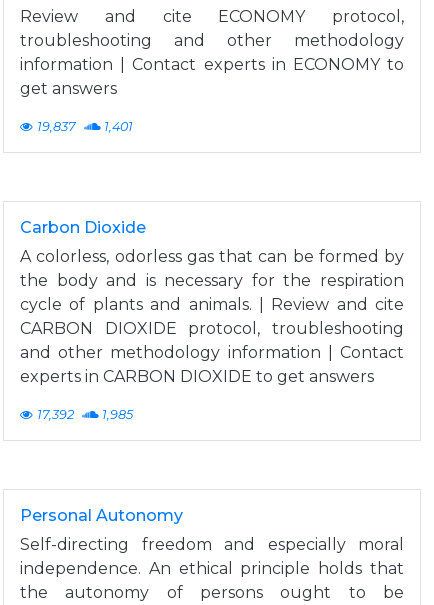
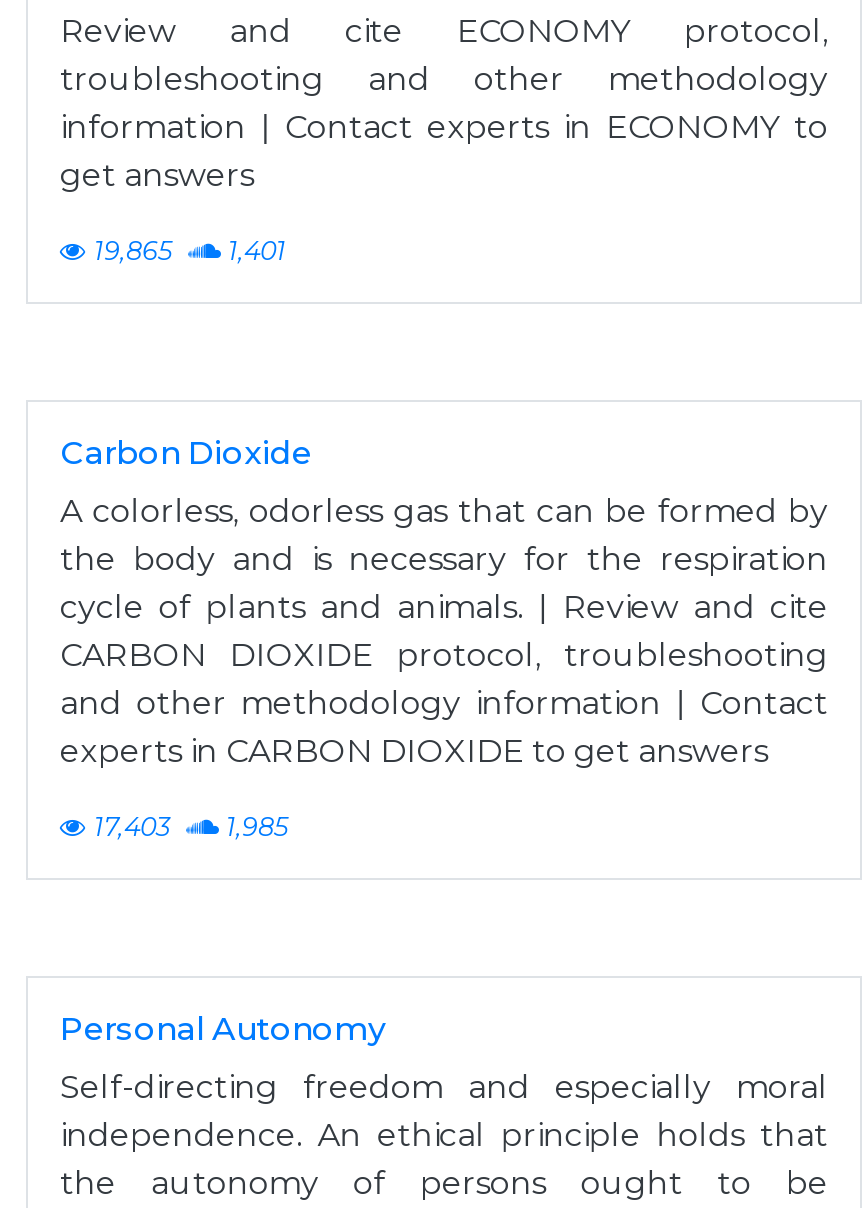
- 19,837 1,401
+ 19,865 1,401

- 17,392 1,985
+ 17,403 1,985
